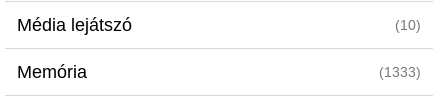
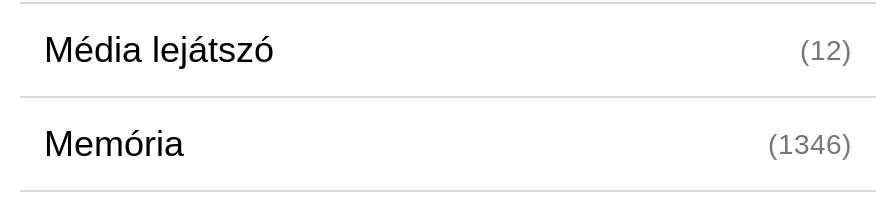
- (10)
+ (12)

- (1333)
+ (1346)
